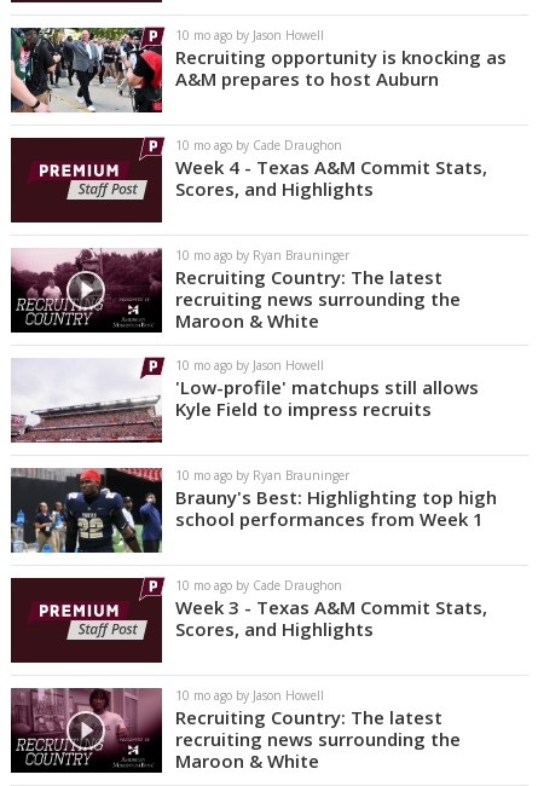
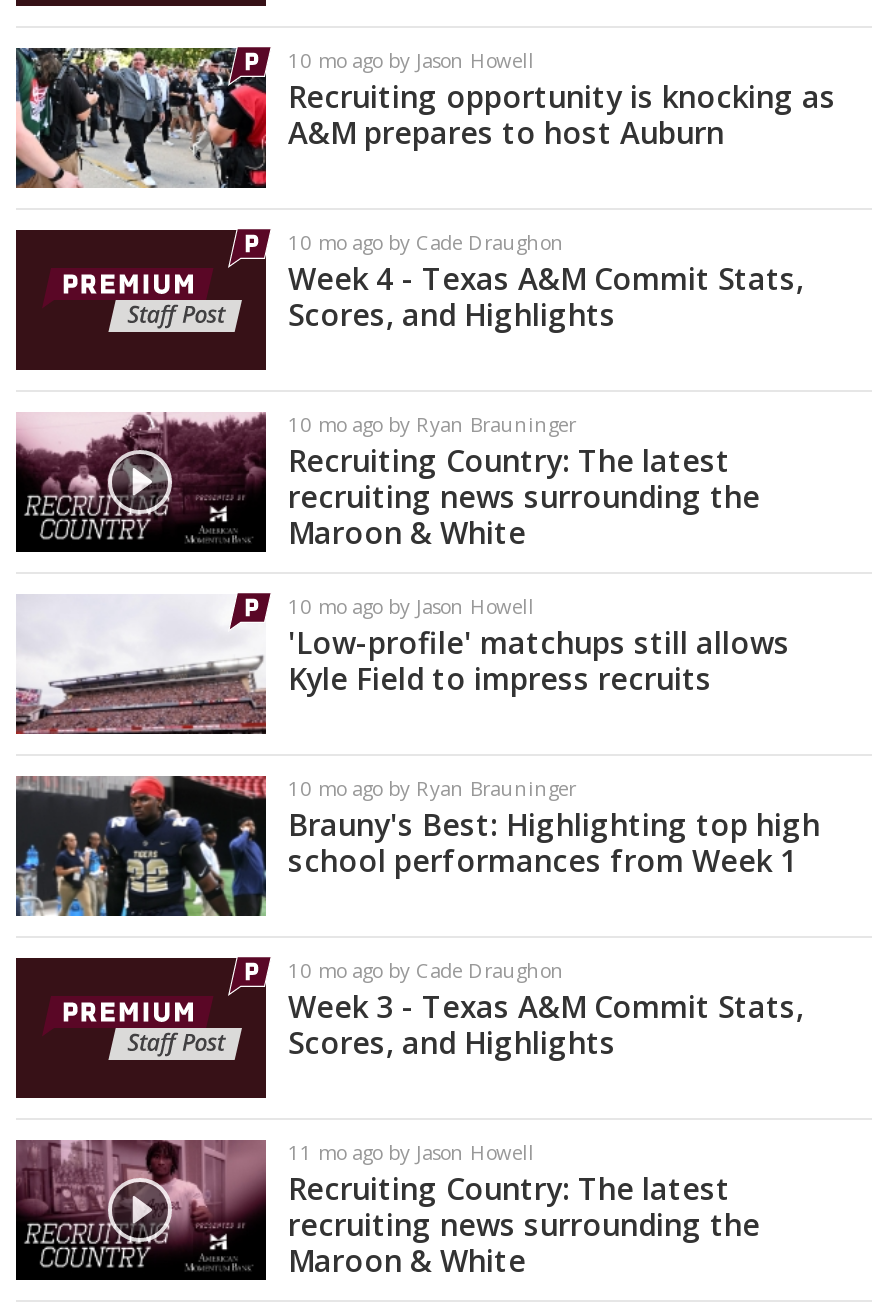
- 10 mo ago by Jason Howell
+ 11 mo ago by Jason Howell
